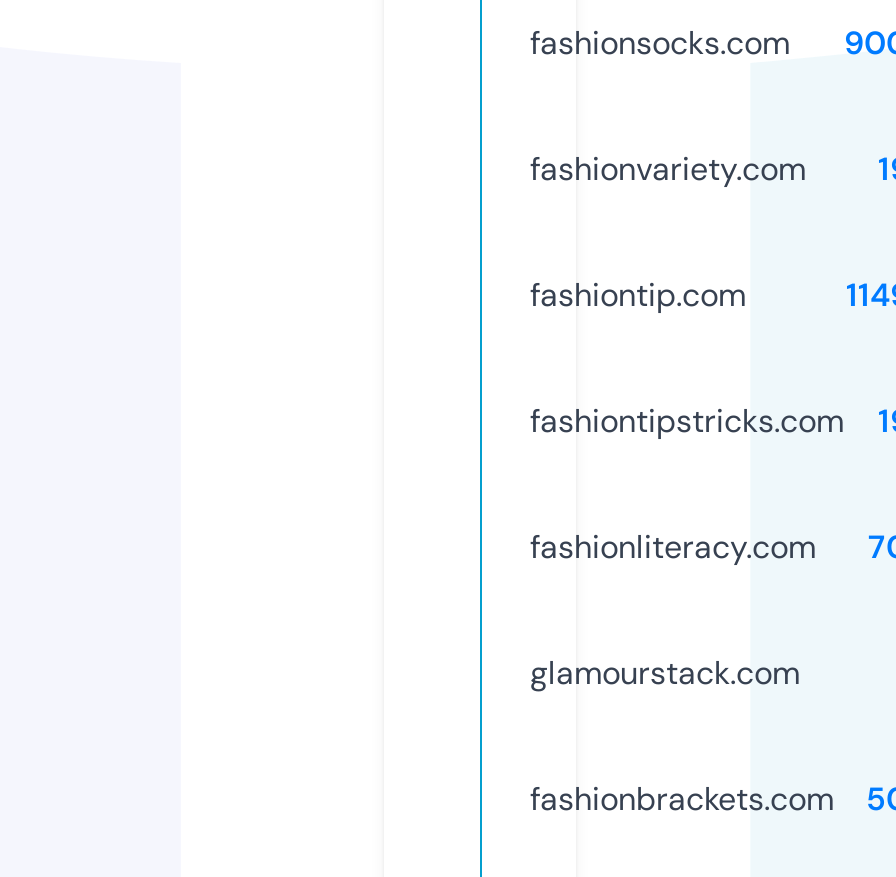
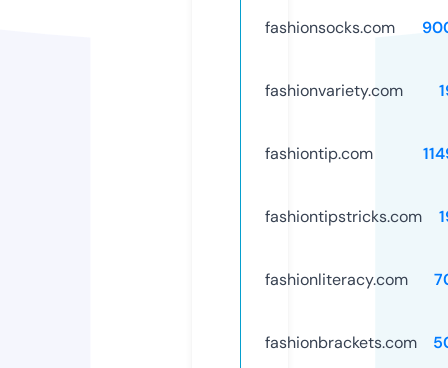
- glamourstack.com
